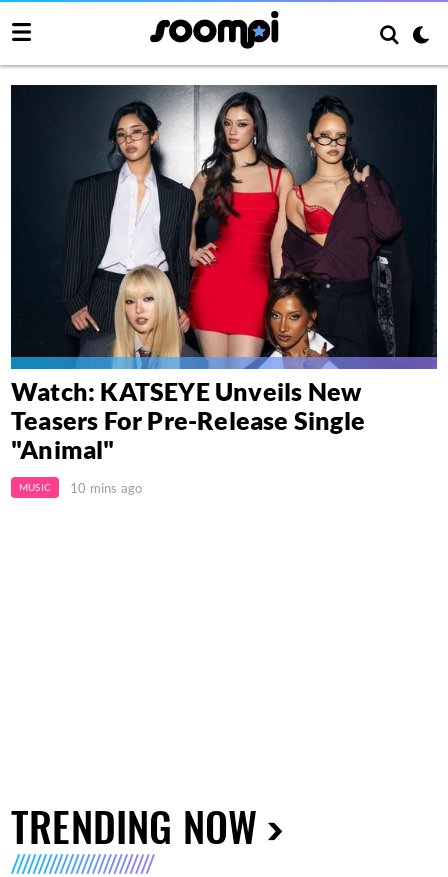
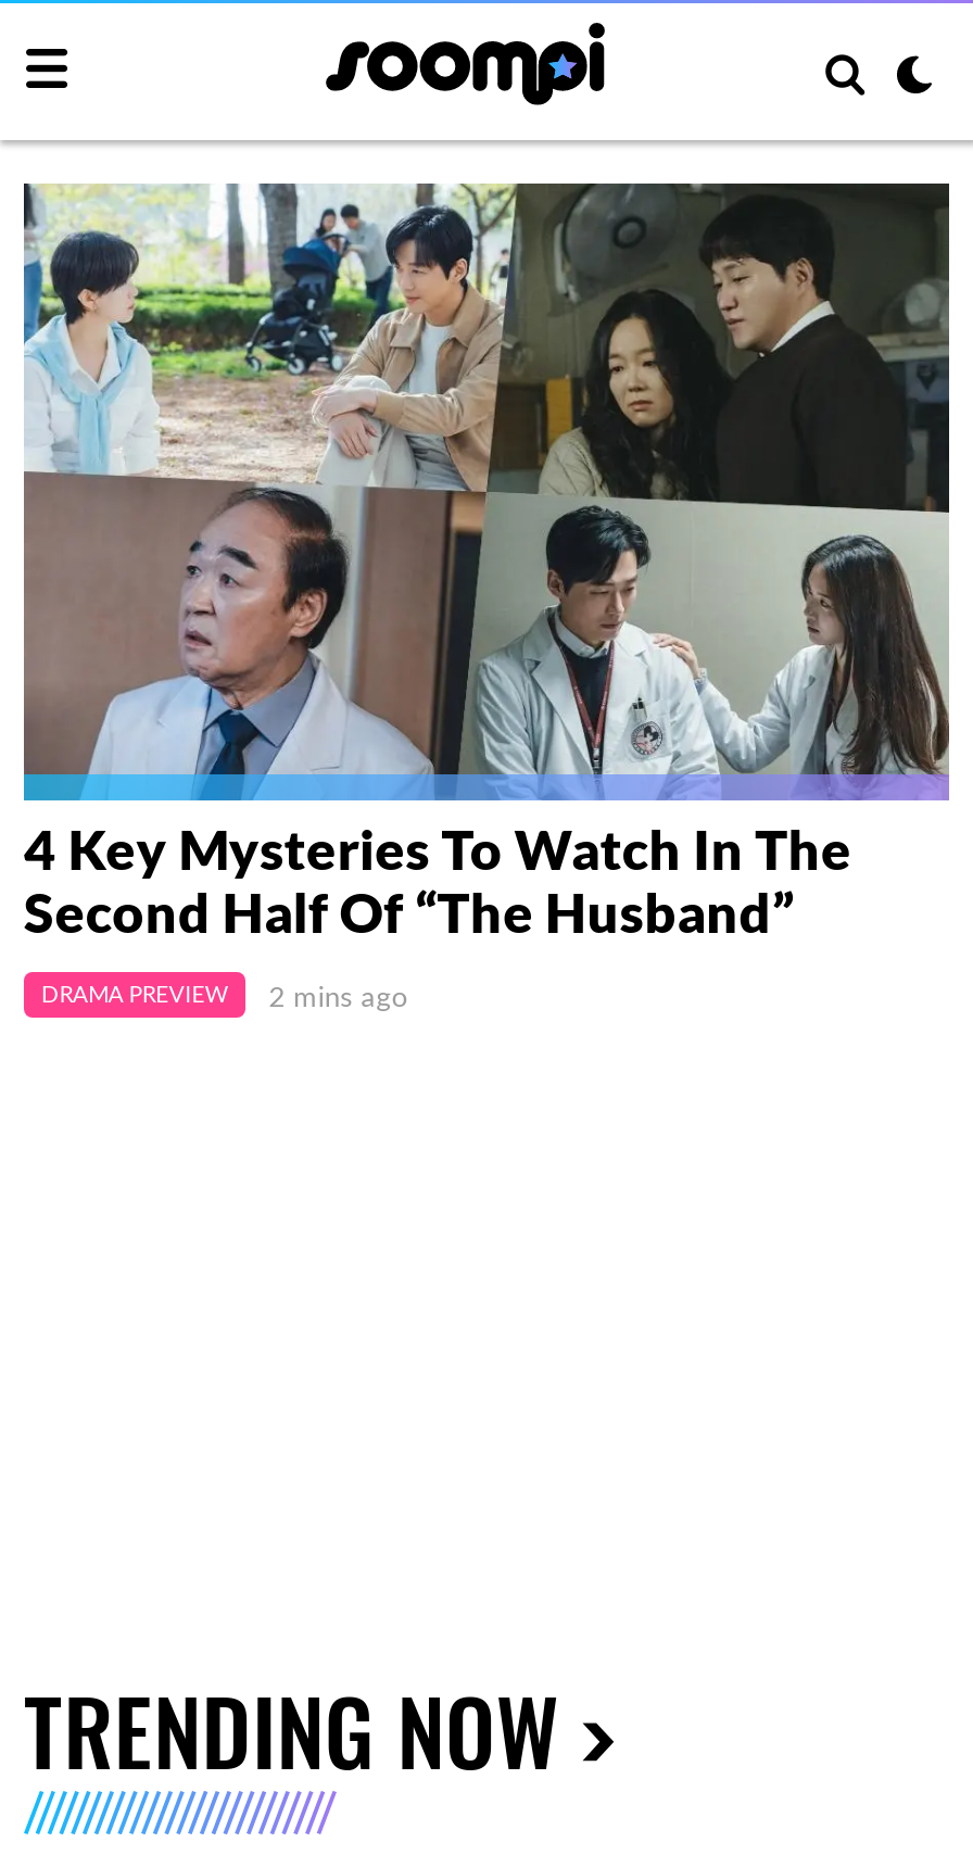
- [image]
- Watch: KATSEYE Unveils New
- Teasers For Pre-Release Single
- "Animal"
+ [image]
+ 4 Key Mysteries To Watch In The
+ Second Half Of “The Husband”

- MUSIC
- 10 mins ago
+ DRAMA PREVIEW
+ 2 mins ago
